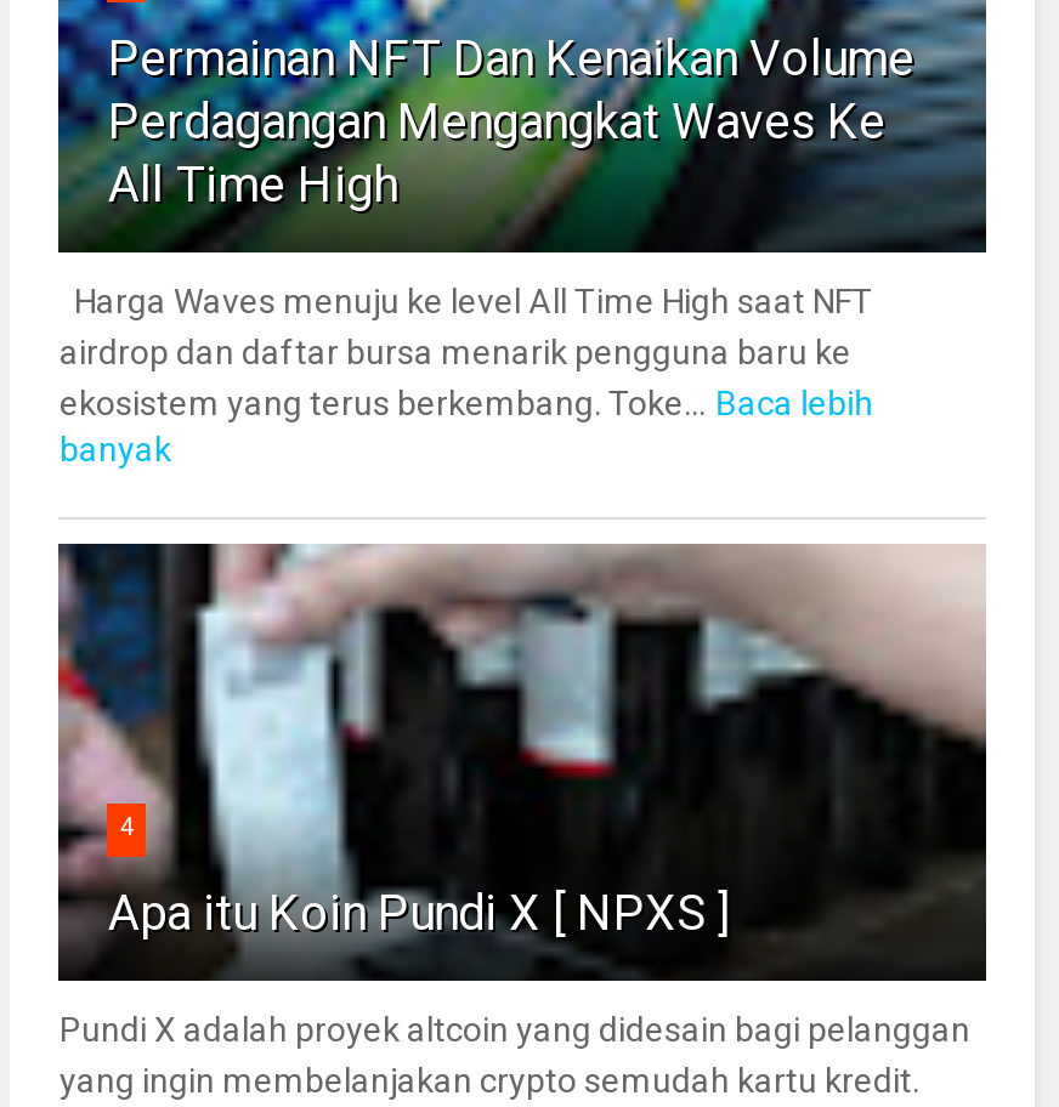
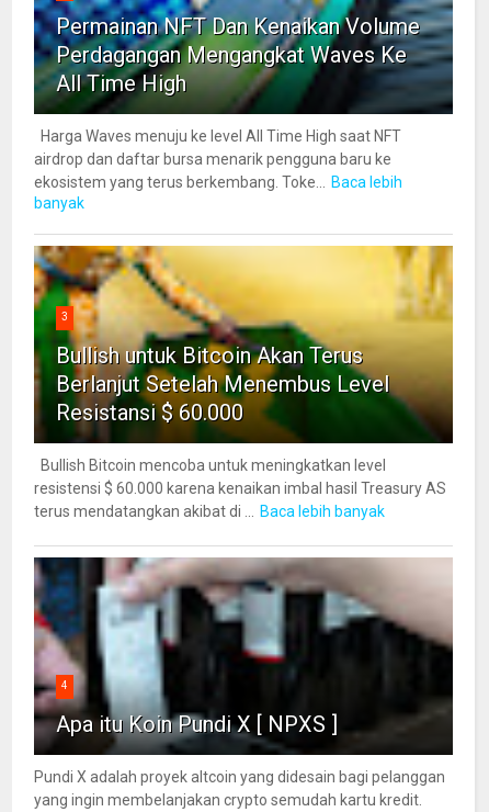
+ [image]
+ 3
+ Bullish untuk Bitcoin Akan Terus
+ Berlanjut Setelah Menembus Level
+ Resistansi $ 60.000
+ Bullish Bitcoin mencoba untuk meningkatkan level
+ resistensi $ 60.000 karena kenaikan imbal hasil Treasury AS
+ terus mendatangkan akibat di ... Baca lebih banyak
